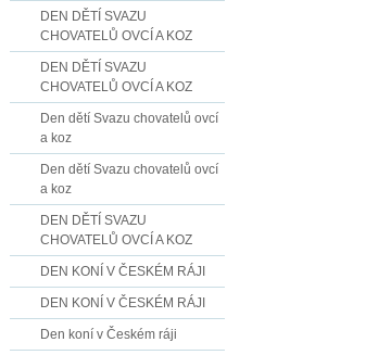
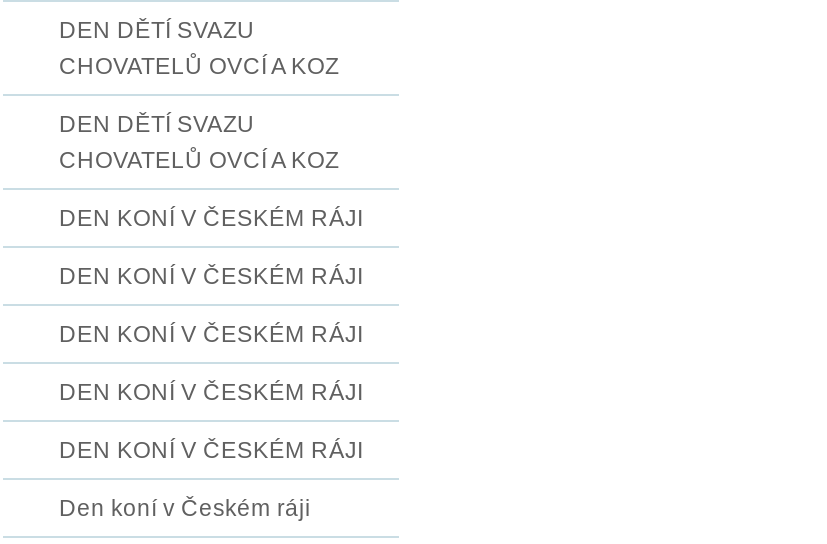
- Den dětí Svazu chovatelů ovcí
- a koz
- Den dětí Svazu chovatelů ovcí
- a koz
- DEN DĚTÍ SVAZU
- CHOVATELŮ OVCÍ A KOZ
+ DEN KONÍ V ČESKÉM RÁJI
+ DEN KONÍ V ČESKÉM RÁJI
+ DEN KONÍ V ČESKÉM RÁJI
